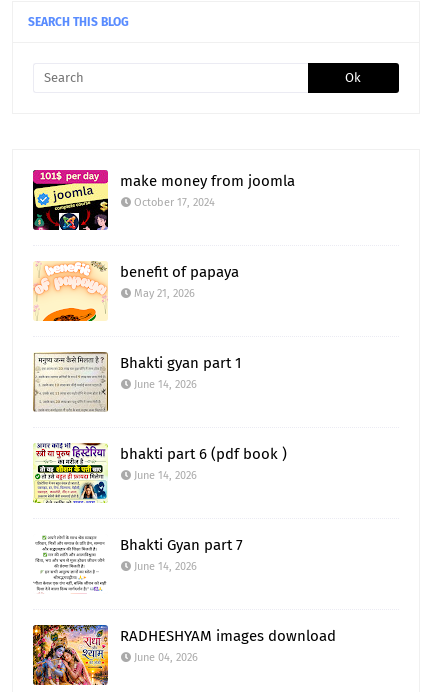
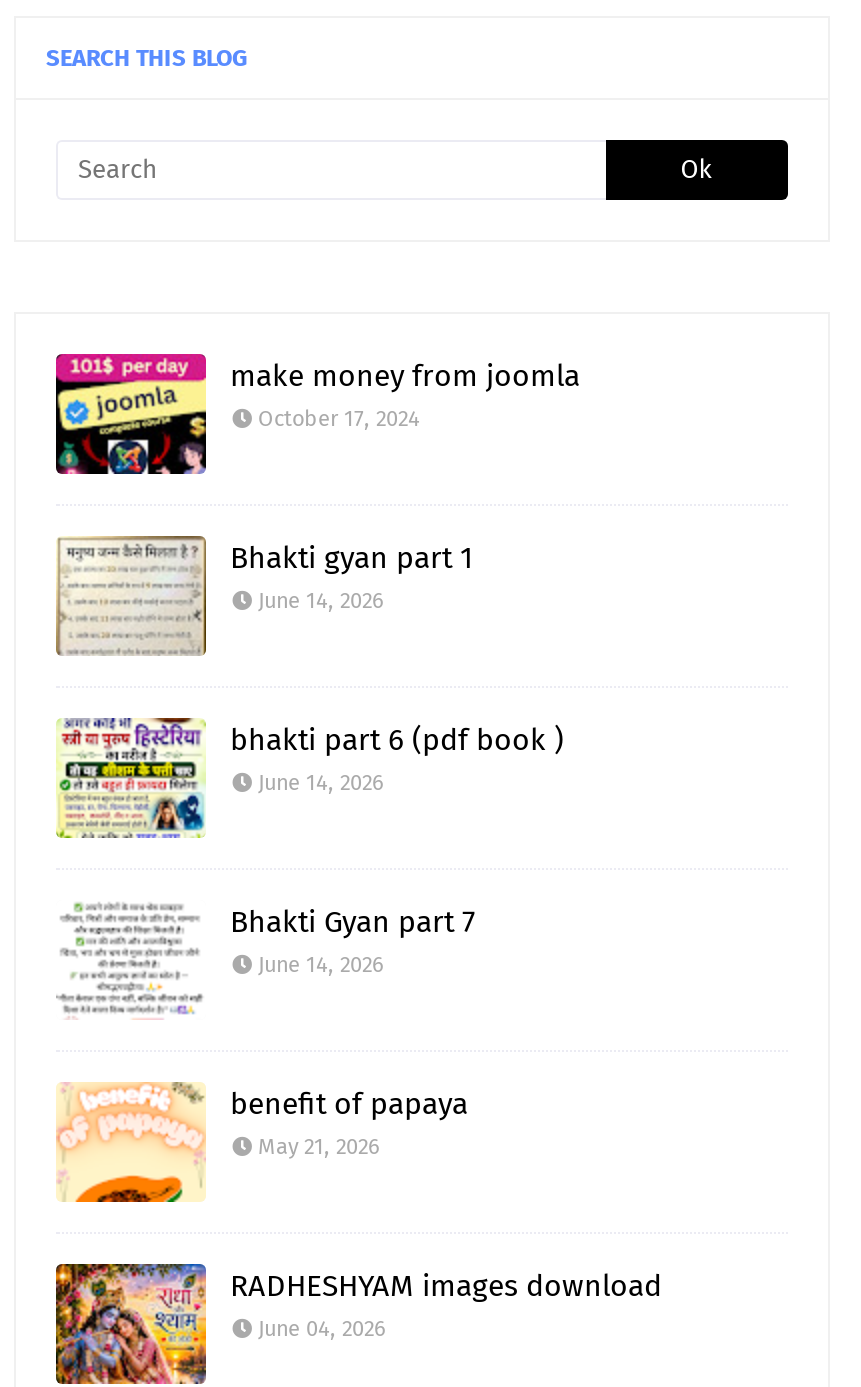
moved down: [image] | benefit of papaya | May 21, 2026

moved up: [image] | Bhakti gyan part 1 | June 14, 2026 | bhakti part 6 (pdf book ) | June 14, 2026 | Bhakti Gyan part 7 | June 14, 2026
